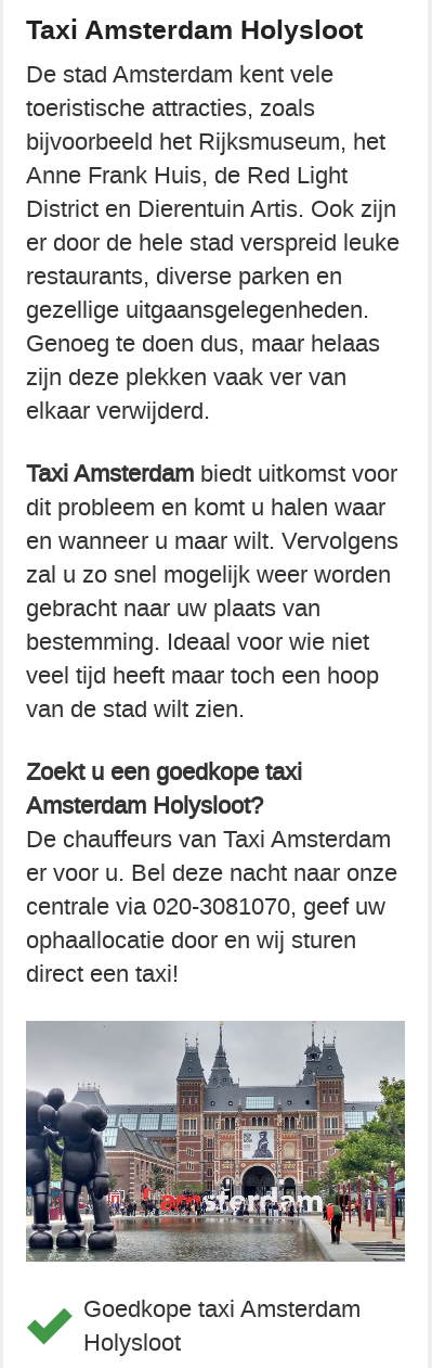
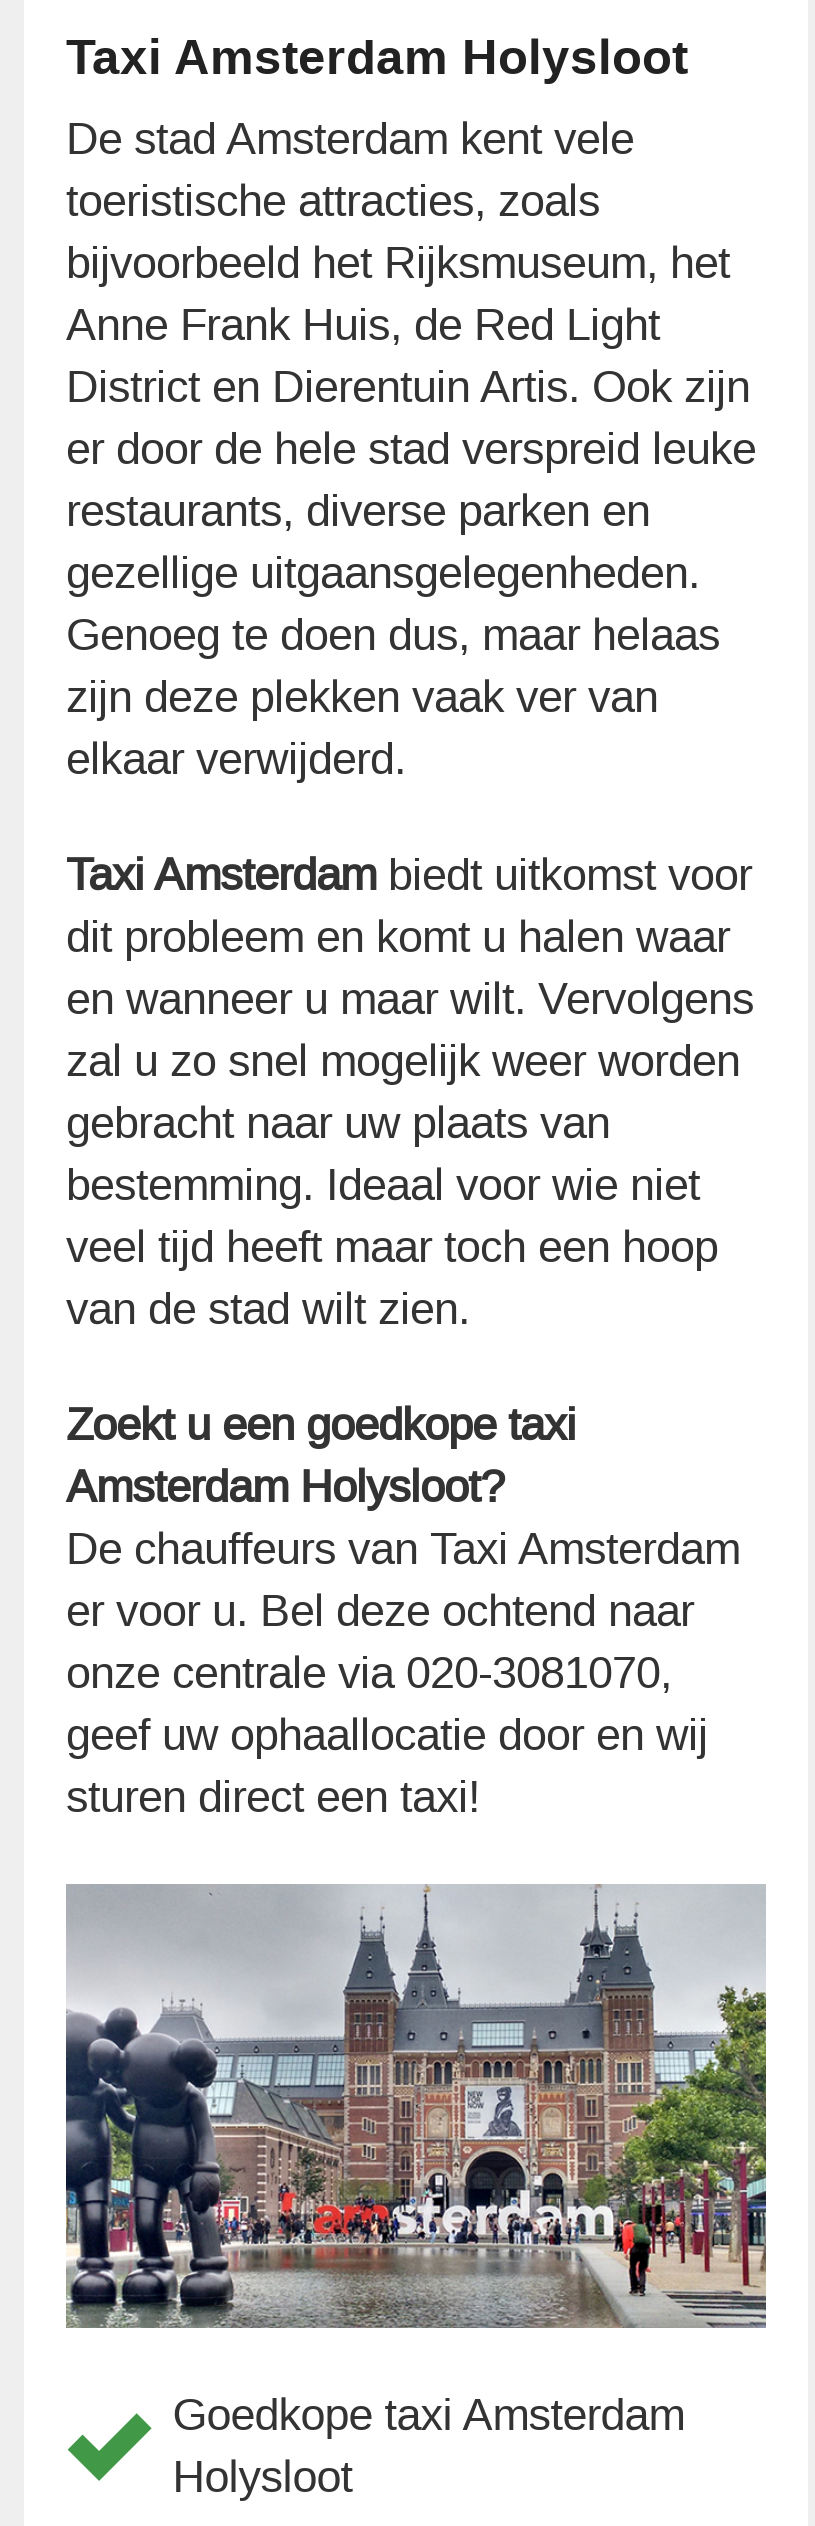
- er voor u. Bel deze nacht naar onze
- centrale via 020-3081070, geef uw
- ophaallocatie door en wij sturen
- direct een taxi!
+ er voor u. Bel deze ochtend naar
+ onze centrale via 020-3081070,
+ geef uw ophaallocatie door en wij
+ sturen direct een taxi!
